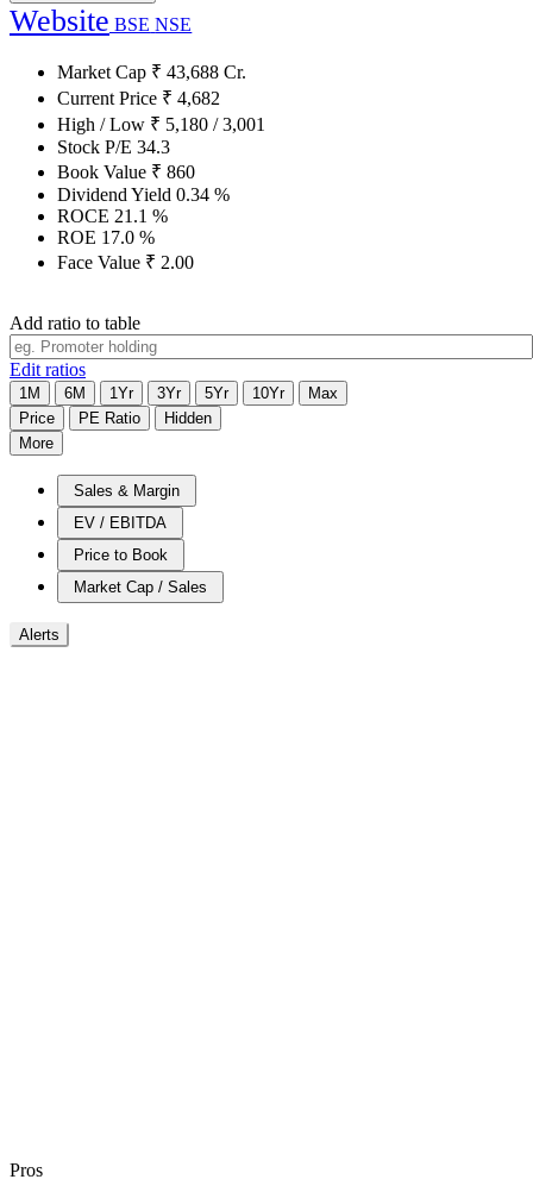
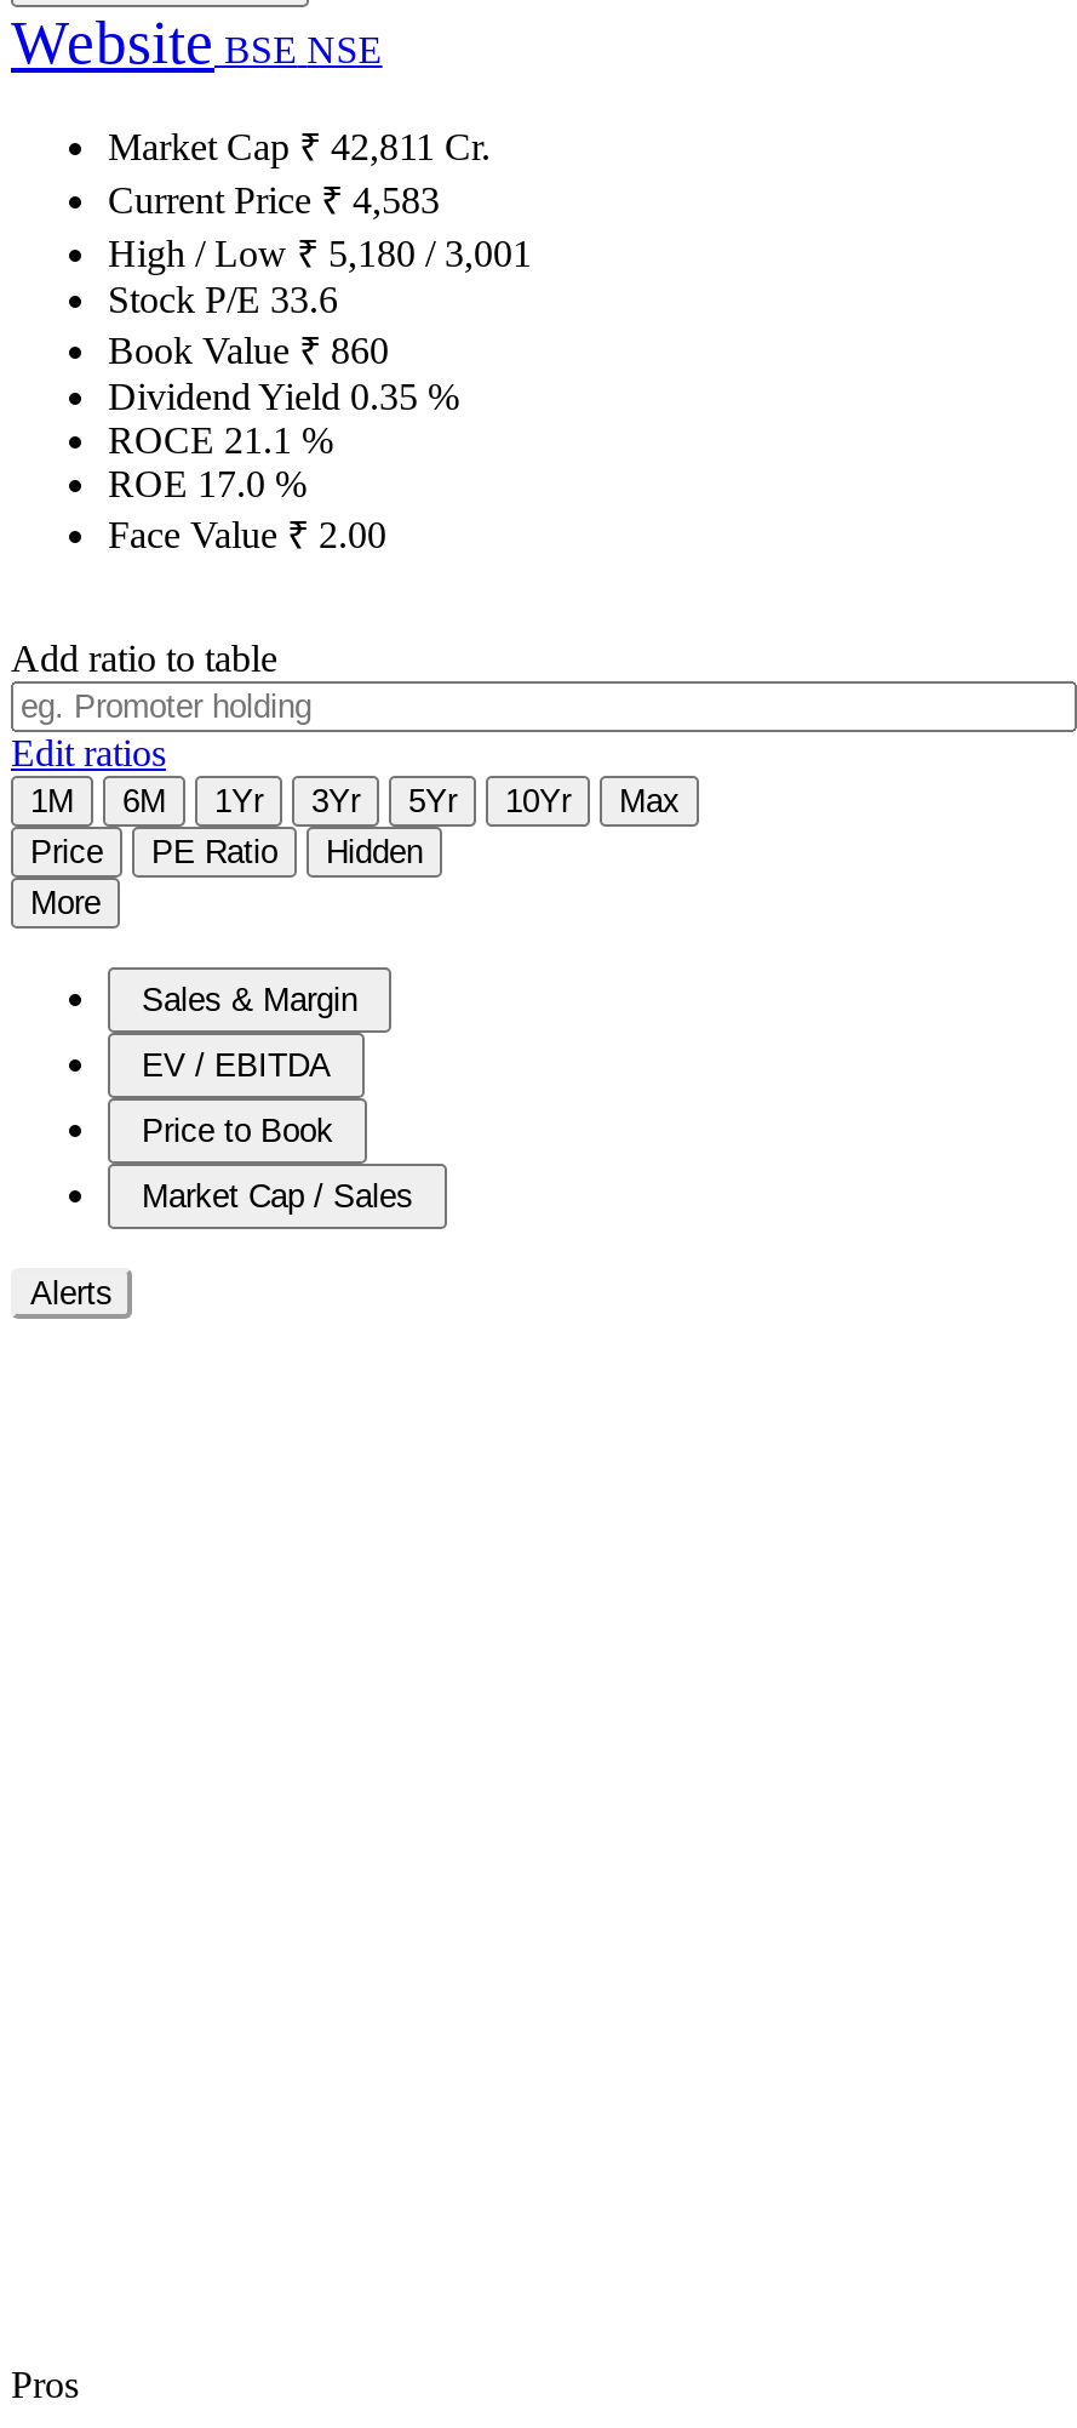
- Market Cap ₹43,688 Cr.
+ Market Cap ₹42,811 Cr.

- Current Price ₹4,682
+ Current Price ₹4,583

- Stock P/E 34.3
+ Stock P/E 33.6

- Dividend Yield 0.34%
+ Dividend Yield 0.35%
